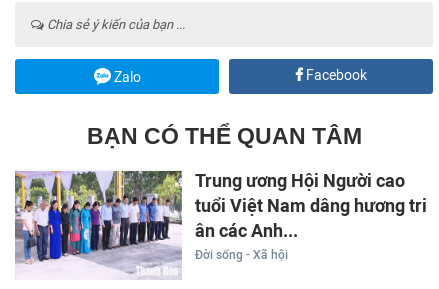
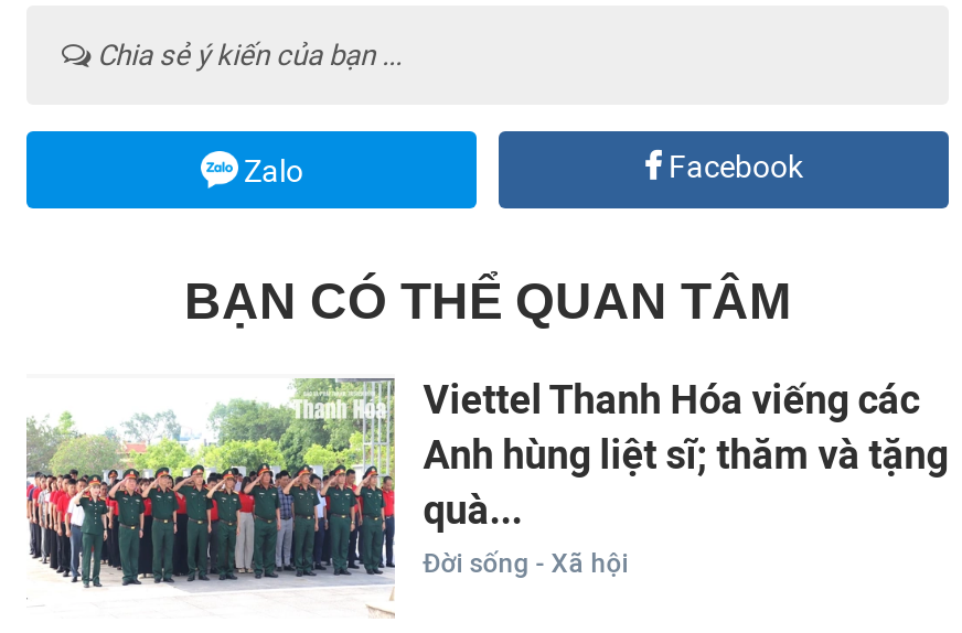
- [image]
- Trung ương Hội Người cao
- tuổi Việt Nam dâng hương tri
- ân các Anh...
+ [image]
+ Viettel Thanh Hóa viếng các
+ Anh hùng liệt sĩ; thăm và tặng
+ quà...
